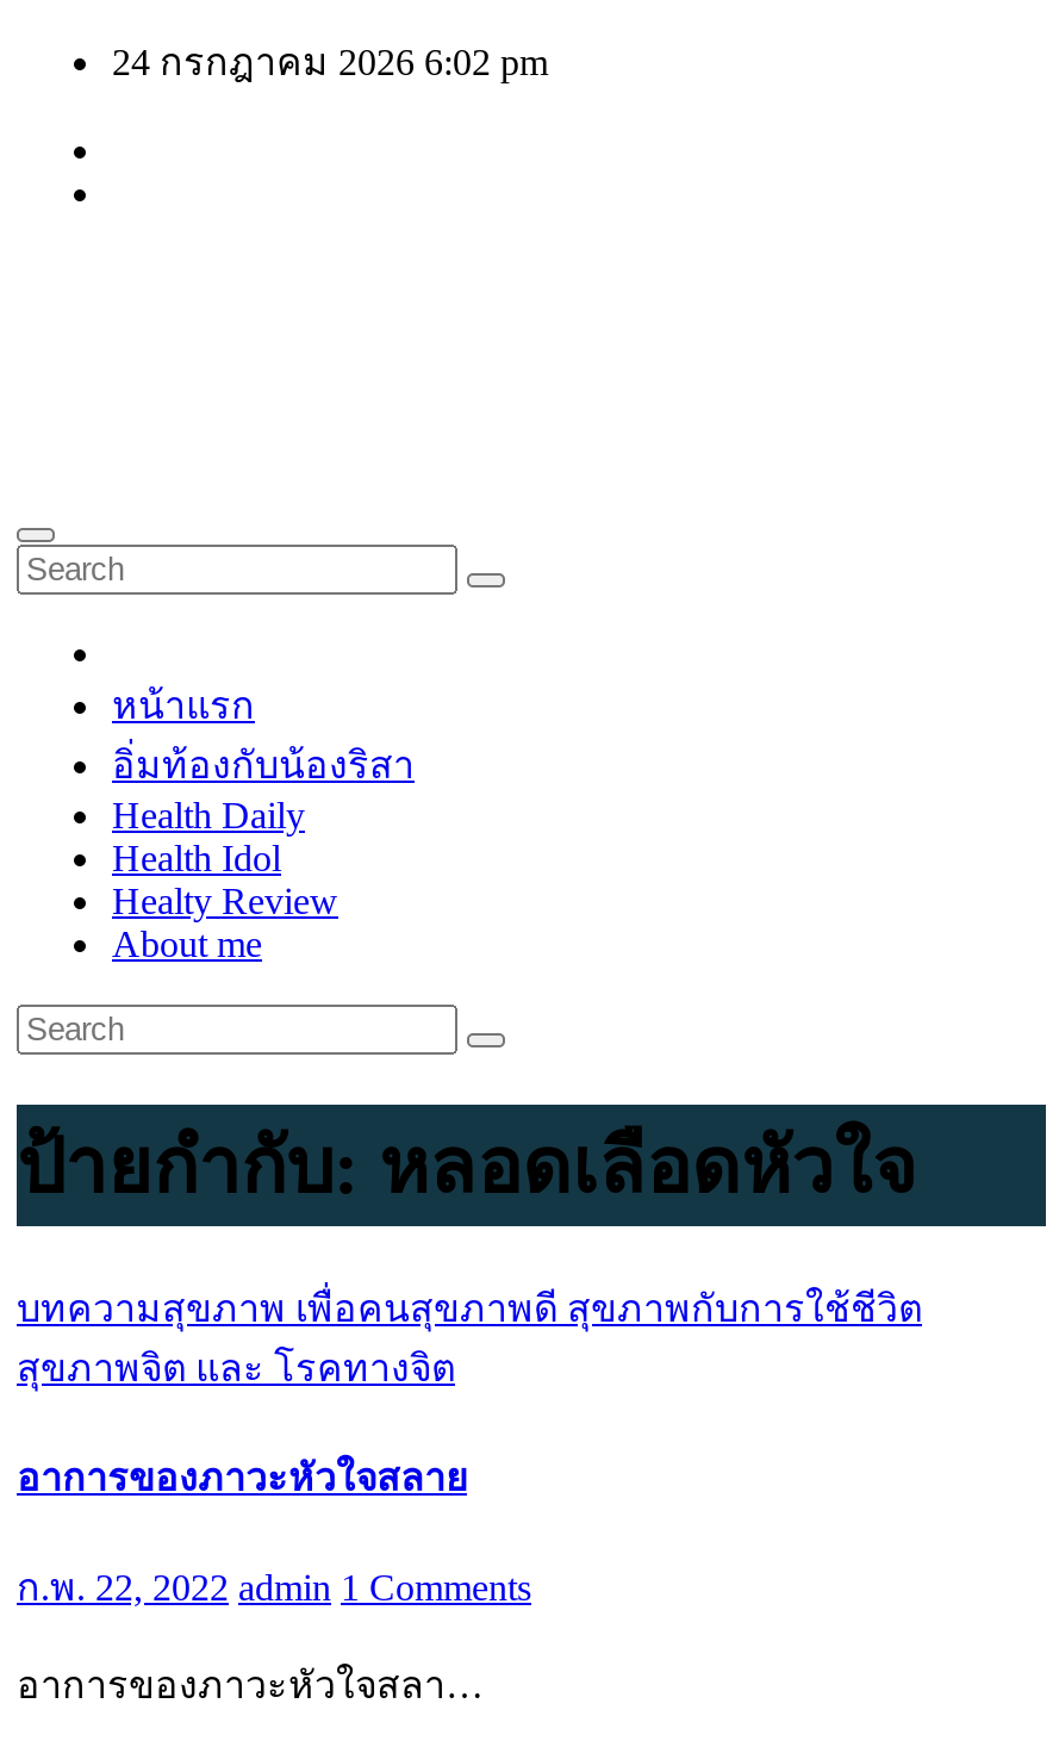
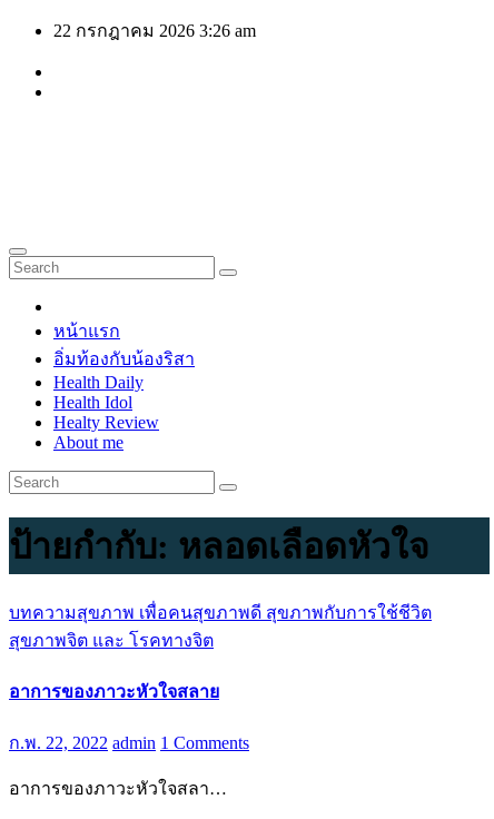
- 24 กรกฎาคม 2026 6:02 pm
+ 22 กรกฎาคม 2026 3:26 am
